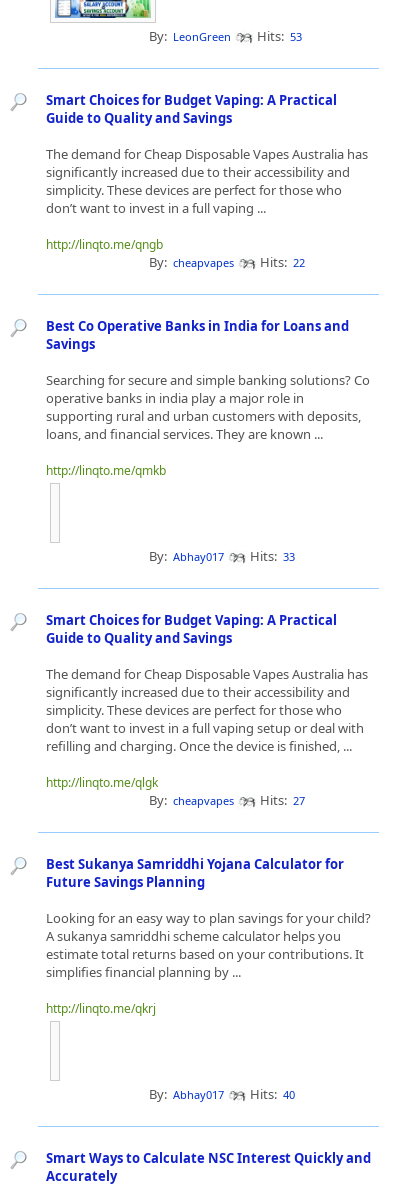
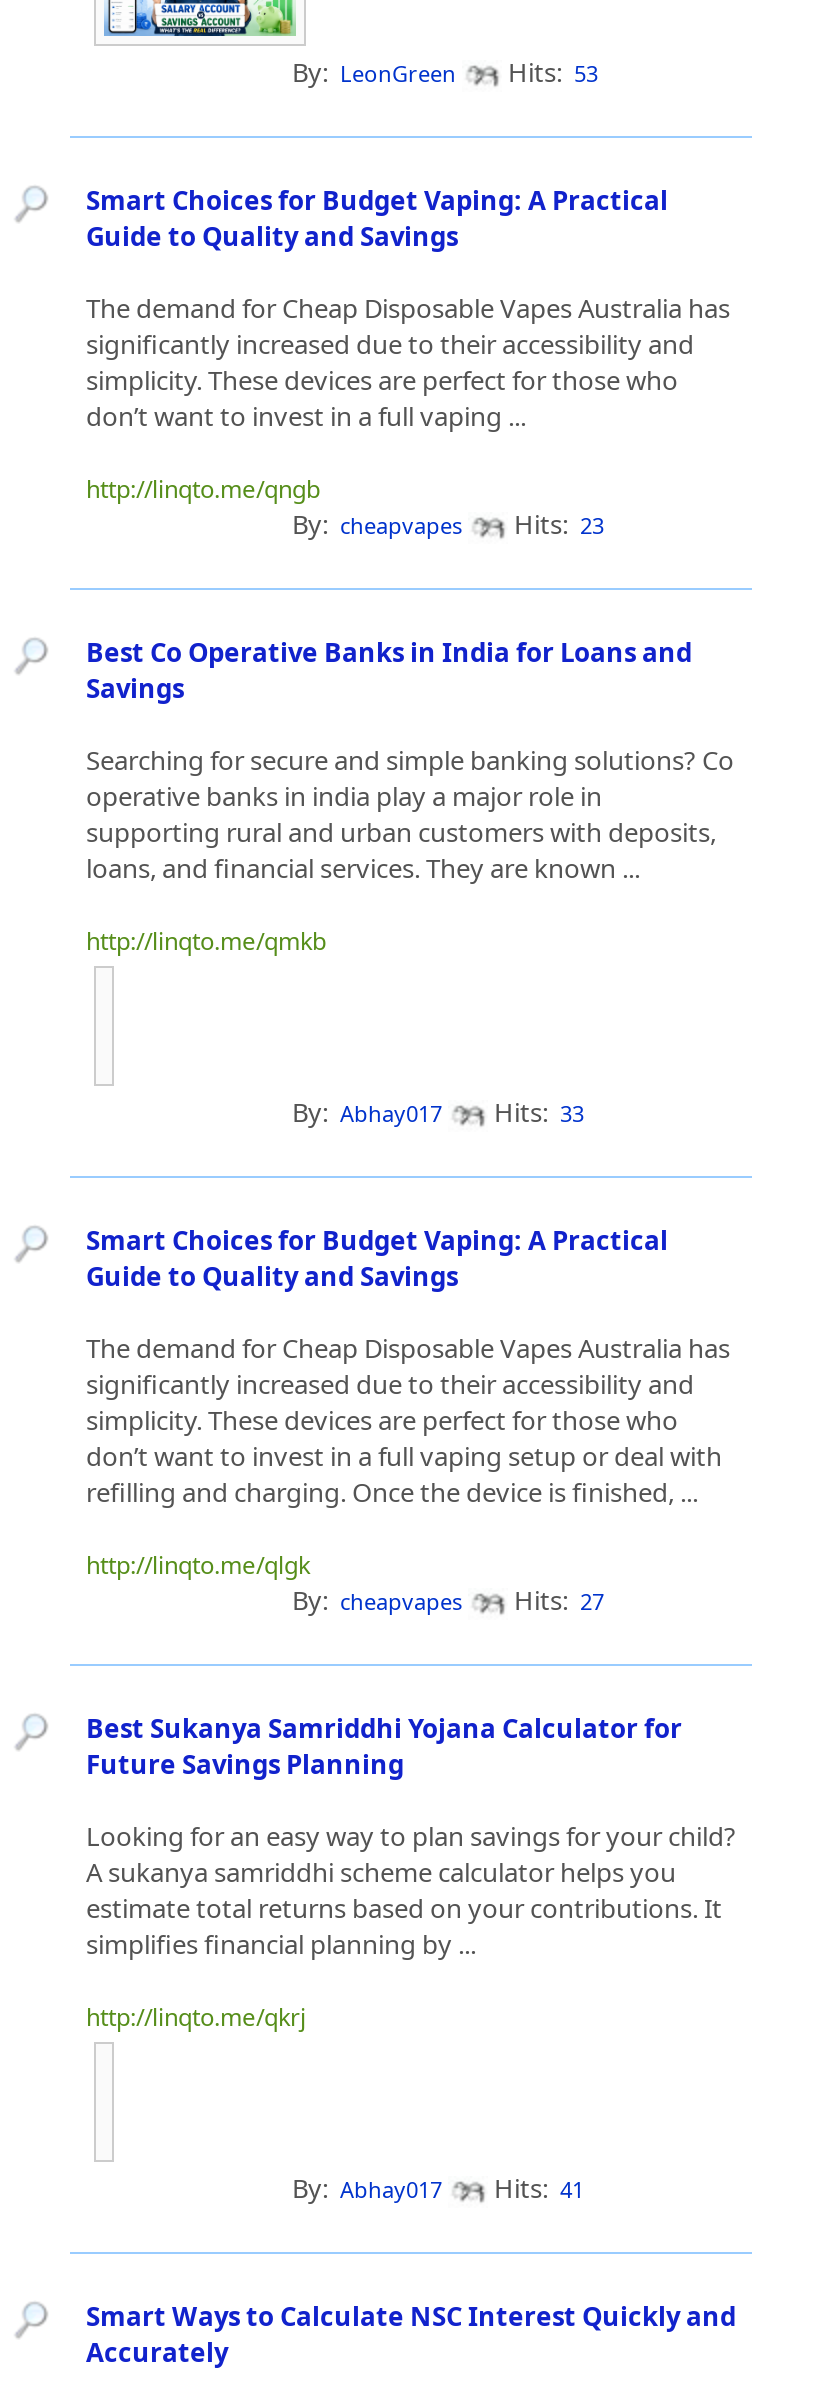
- By: cheapvapes Hits: 22
+ By: cheapvapes Hits: 23

- By: Abhay017 Hits: 40
+ By: Abhay017 Hits: 41
